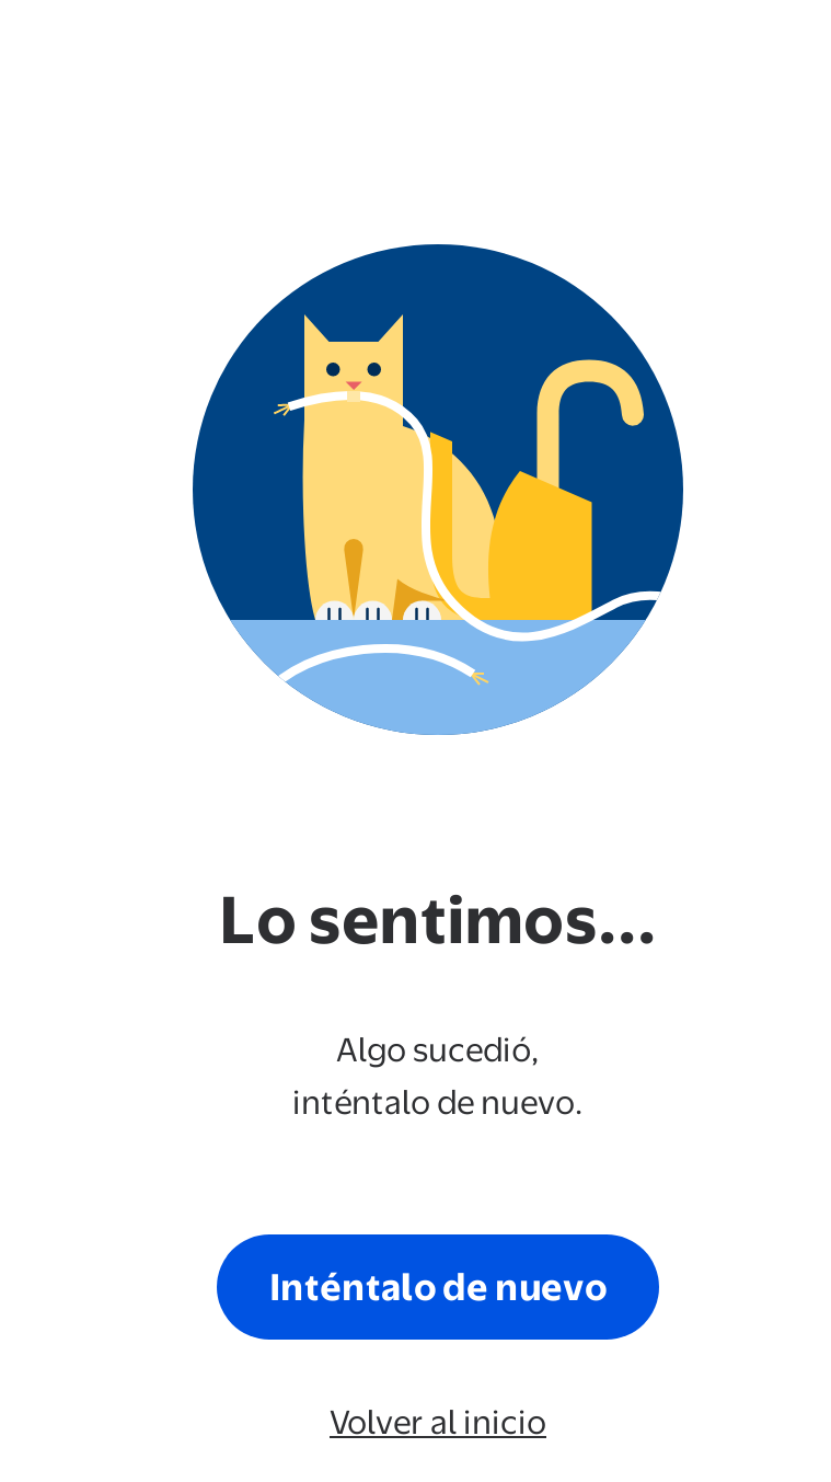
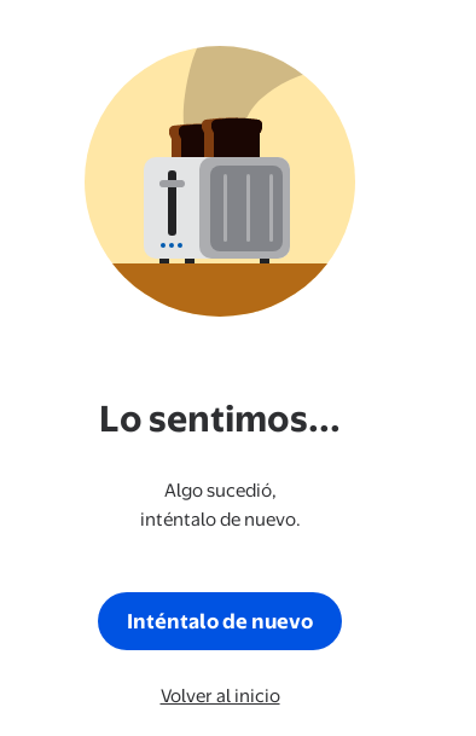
- [image]
+ [image]
